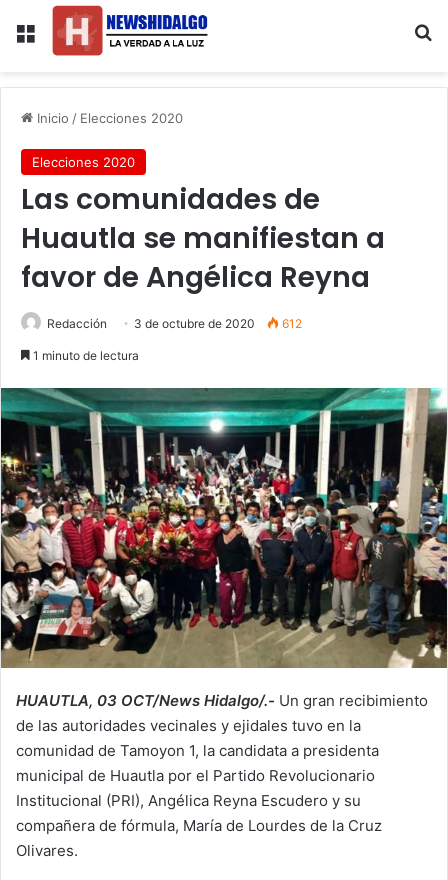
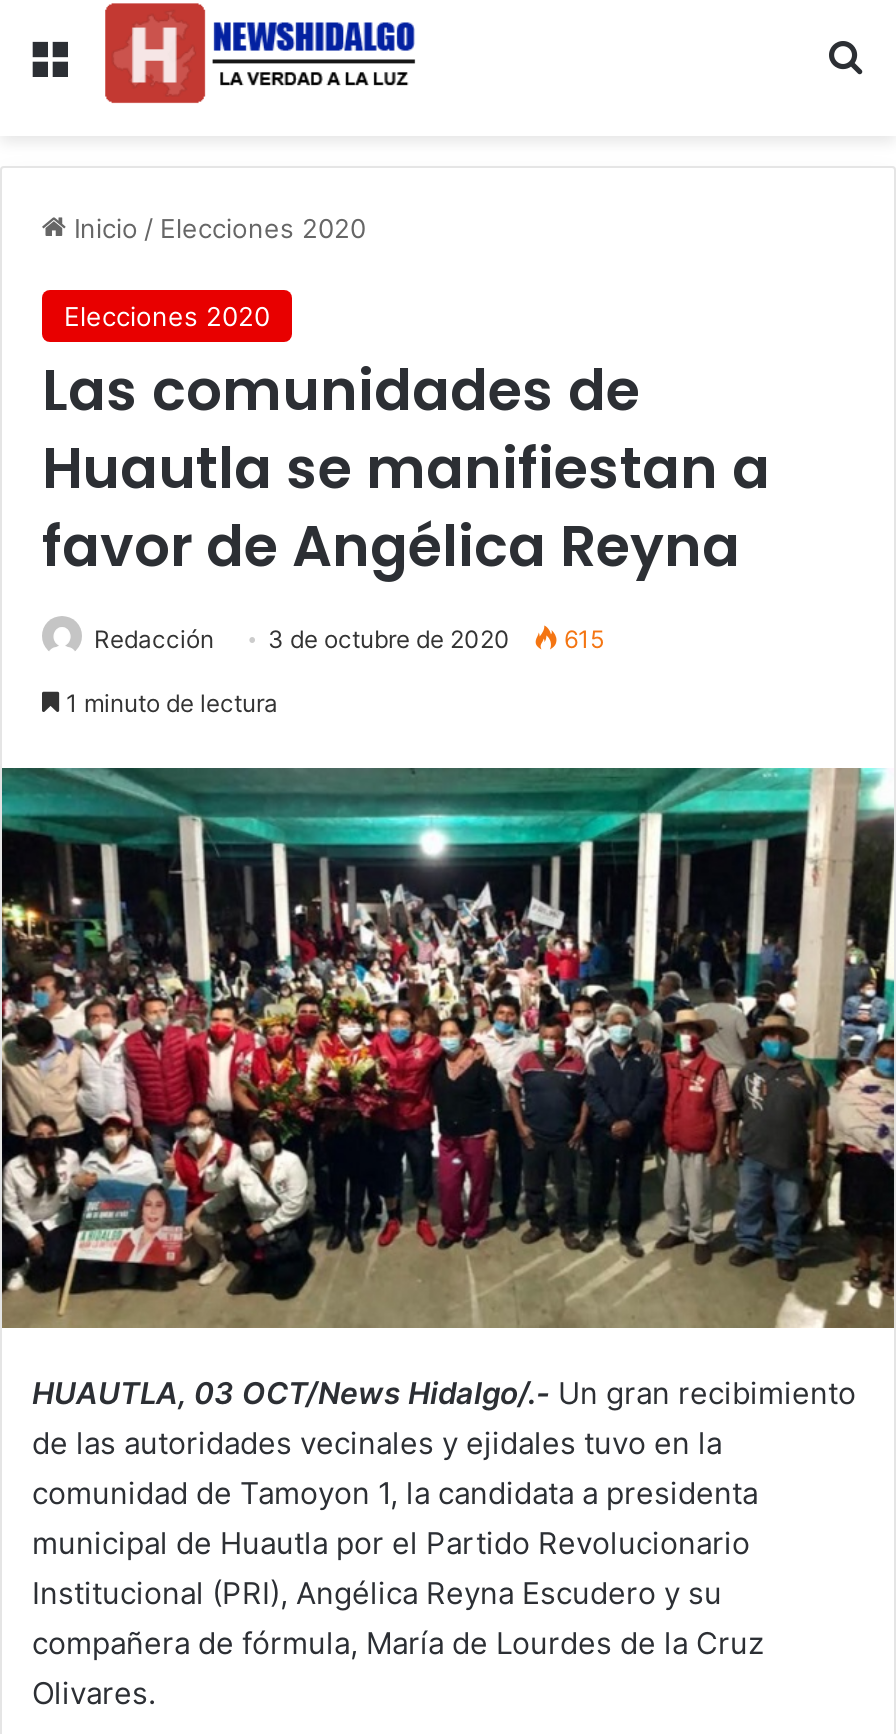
- Redacción 3 de octubre de 2020 612
+ Redacción 3 de octubre de 2020 615
